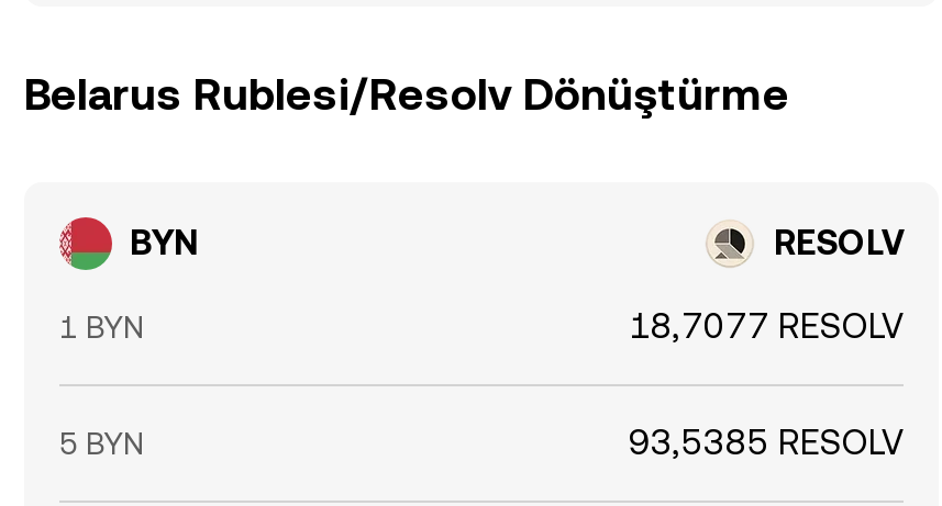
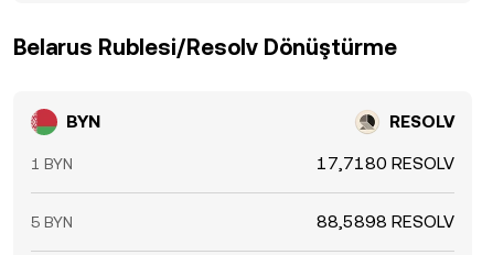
- 18,7077 RESOLV
+ 17,7180 RESOLV

- 93,5385 RESOLV
+ 88,5898 RESOLV
